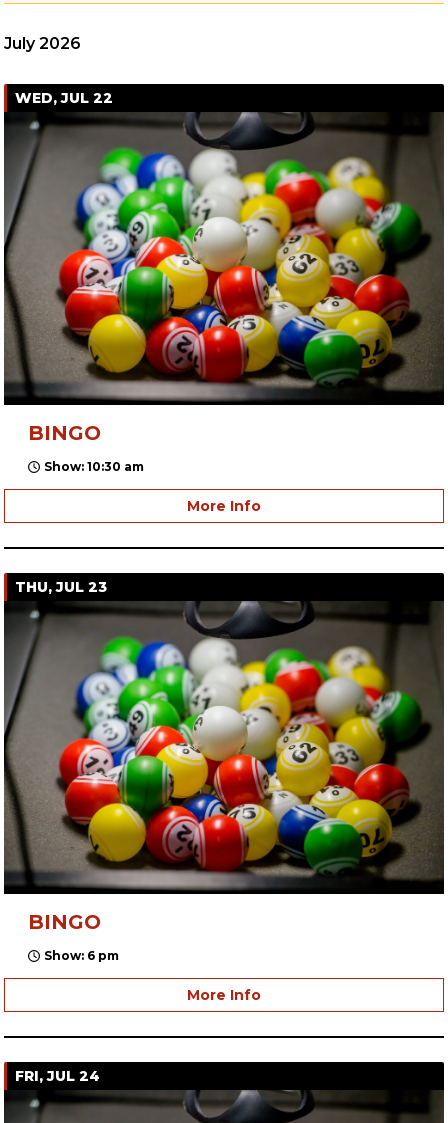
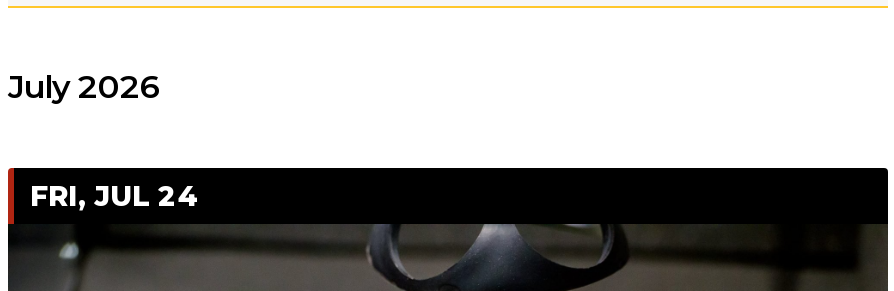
- WED, JUL 22

- [image]
- BINGO
- Show: 10:30 am
- More Info

- [image]
- THU, JUL 23

- BINGO
- Show: 6 pm
- More Info
